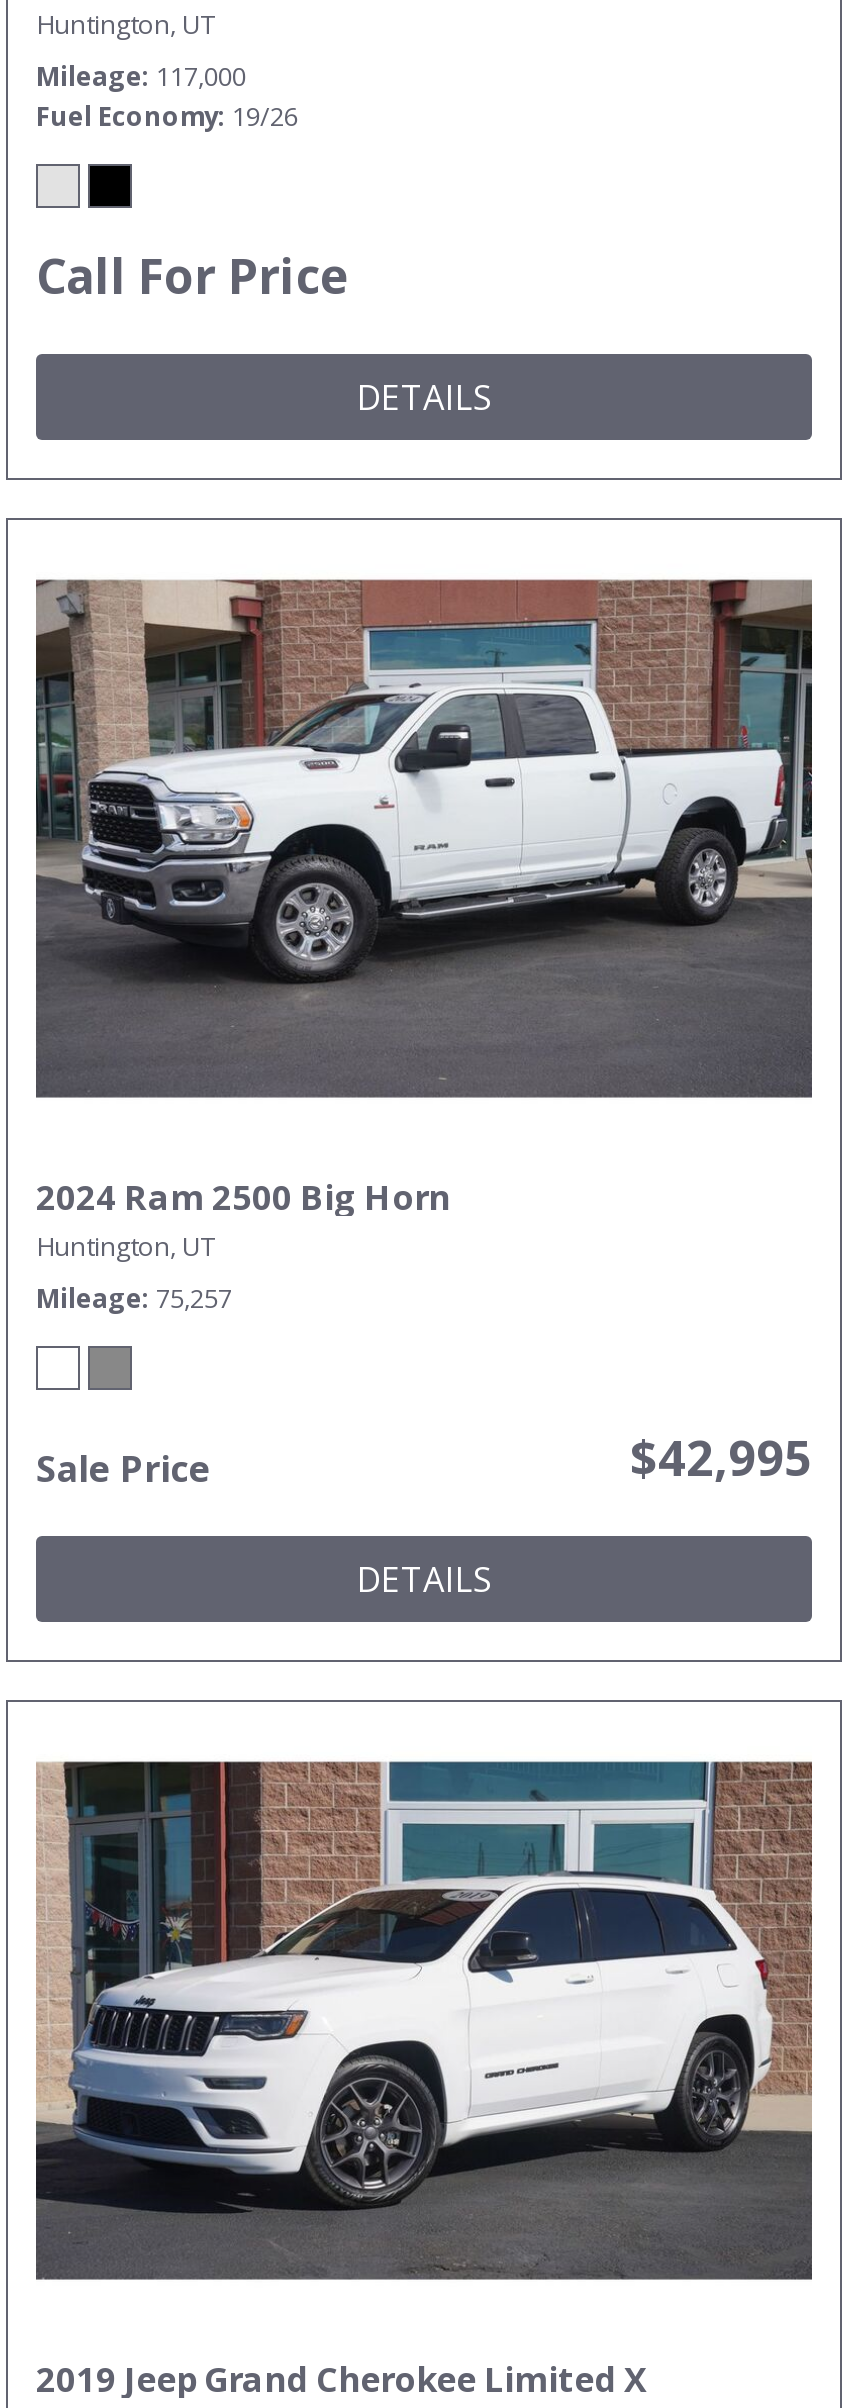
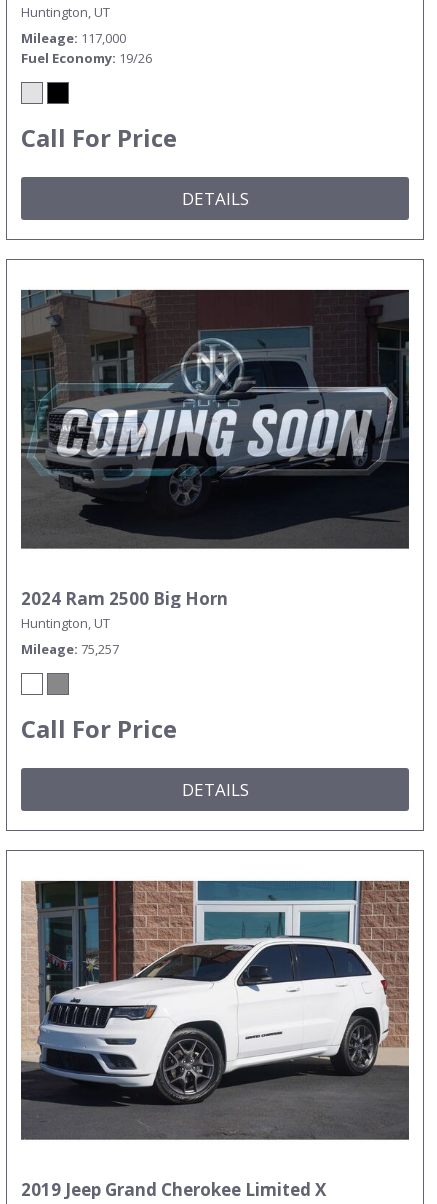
- [image]
+ [image]

- Sale Price
- $42,995
+ Call For Price
